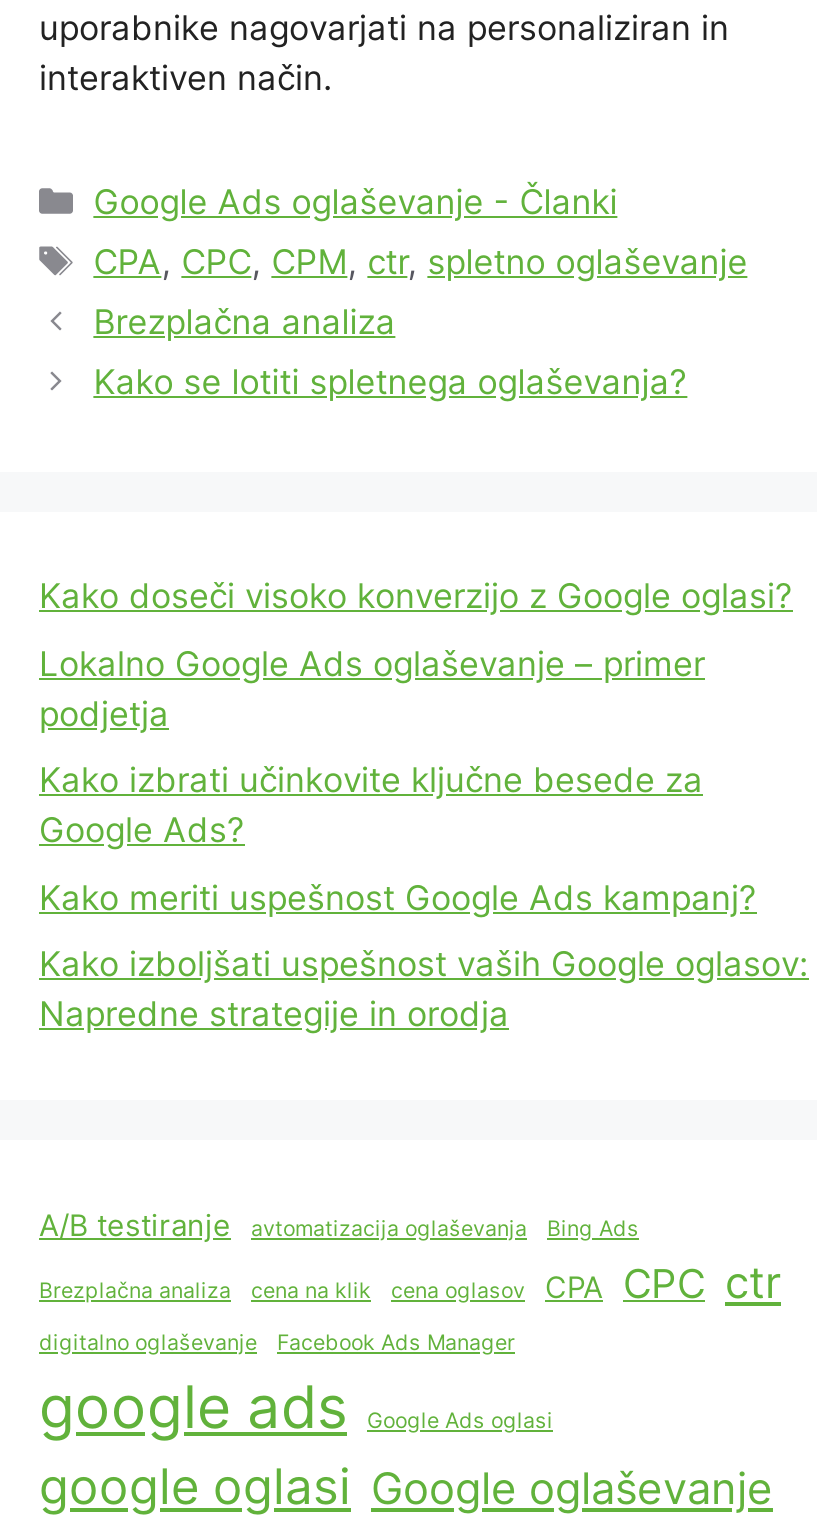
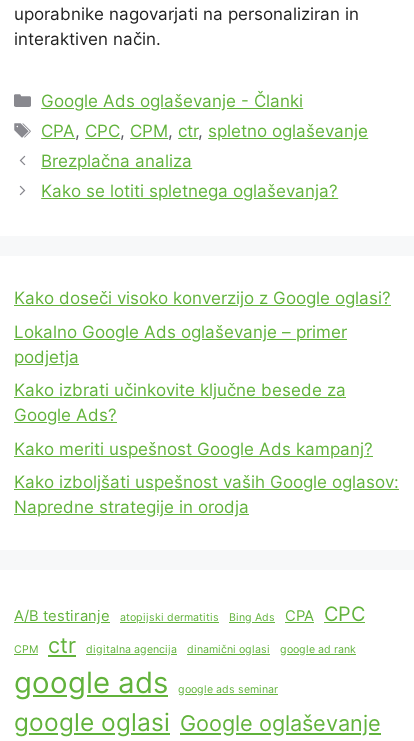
- avtomatizacija oglaševanja
+ atopijski dermatitis

- Brezplačna analiza
- cena na klik
- cena oglasov
- CPA CPC ctr
- digitalno oglaševanje
- Facebook Ads Manager
+ CPA CPC
+ CPM
+ ctr
+ digitalna agencija
+ dinamični oglasi
+ google ad rank

- Google Ads oglasi
+ google ads seminar
